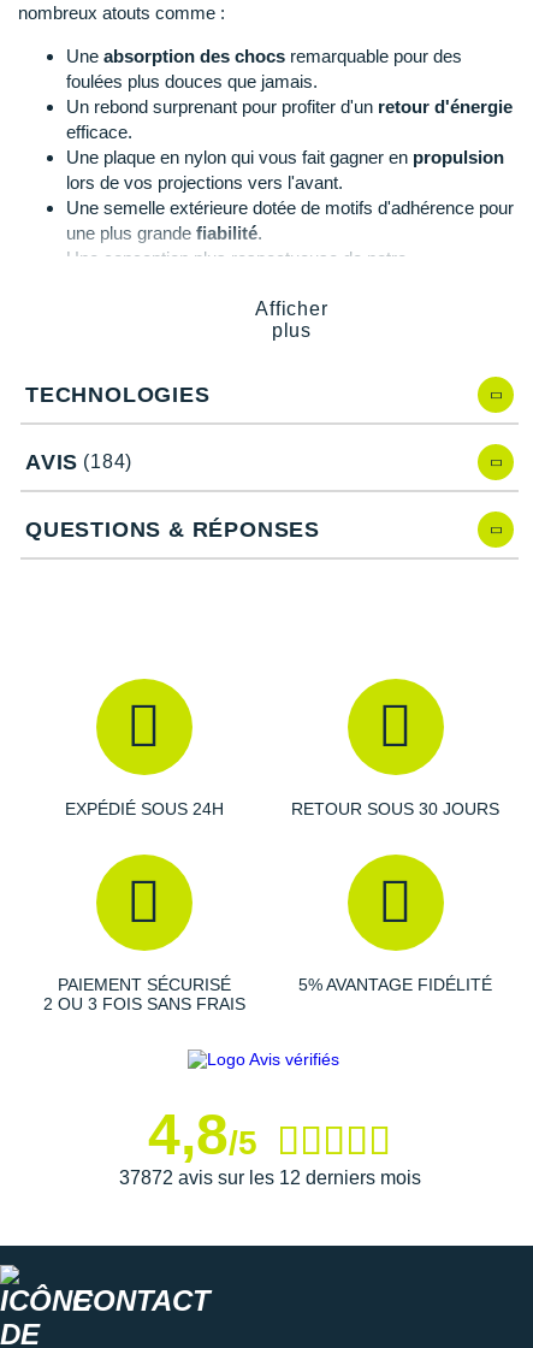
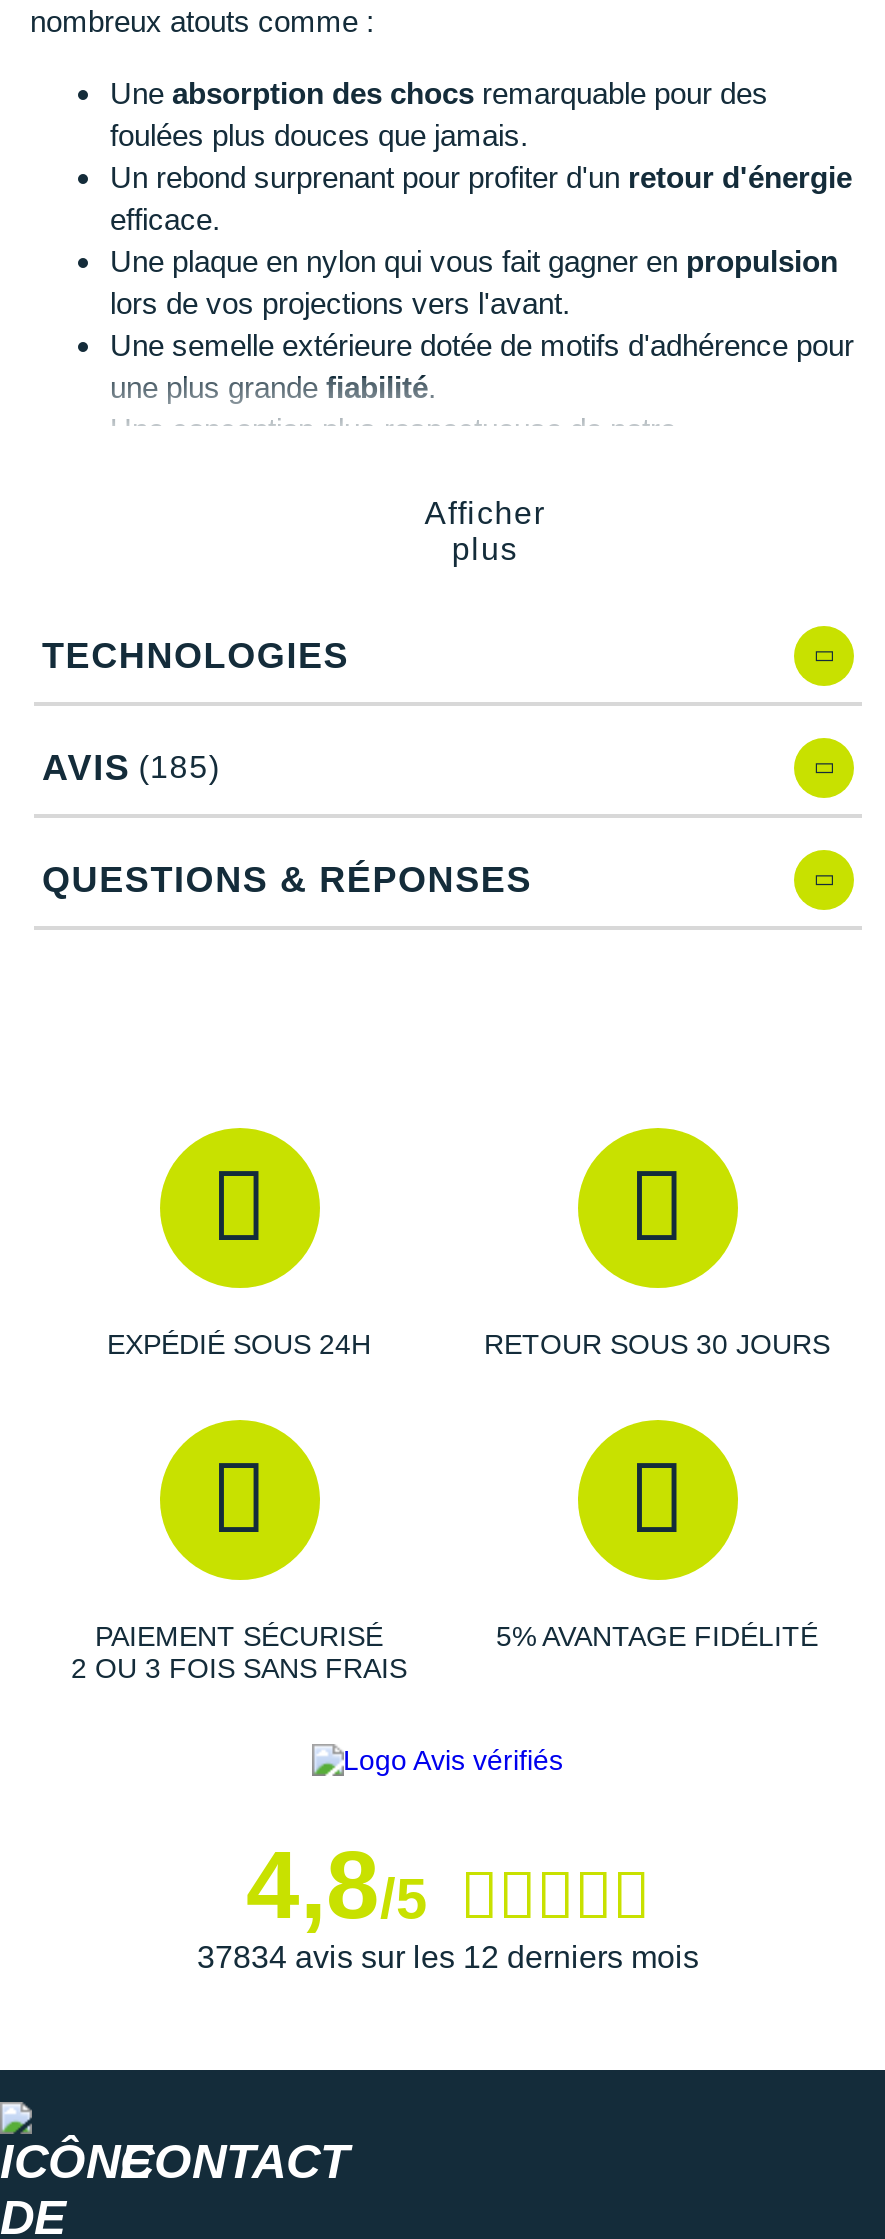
- AVIS (184)
+ AVIS (185)

- 37872 avis sur les 12 derniers mois
+ 37834 avis sur les 12 derniers mois
